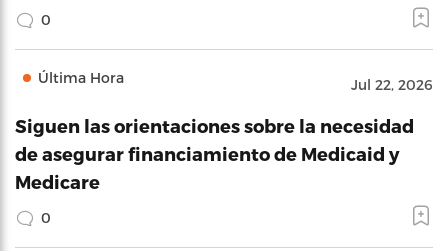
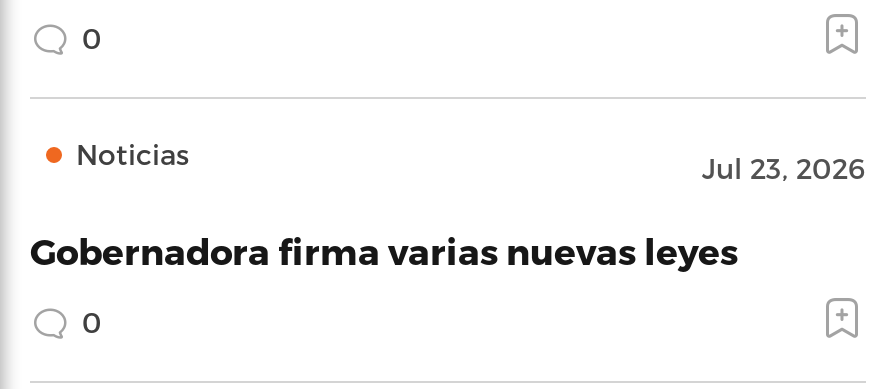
- Última Hora
- Jul 22, 2026
+ Noticias
+ Jul 23, 2026

- Siguen las orientaciones sobre la necesidad
- de asegurar financiamiento de Medicaid y
- Medicare
+ Gobernadora firma varias nuevas leyes
